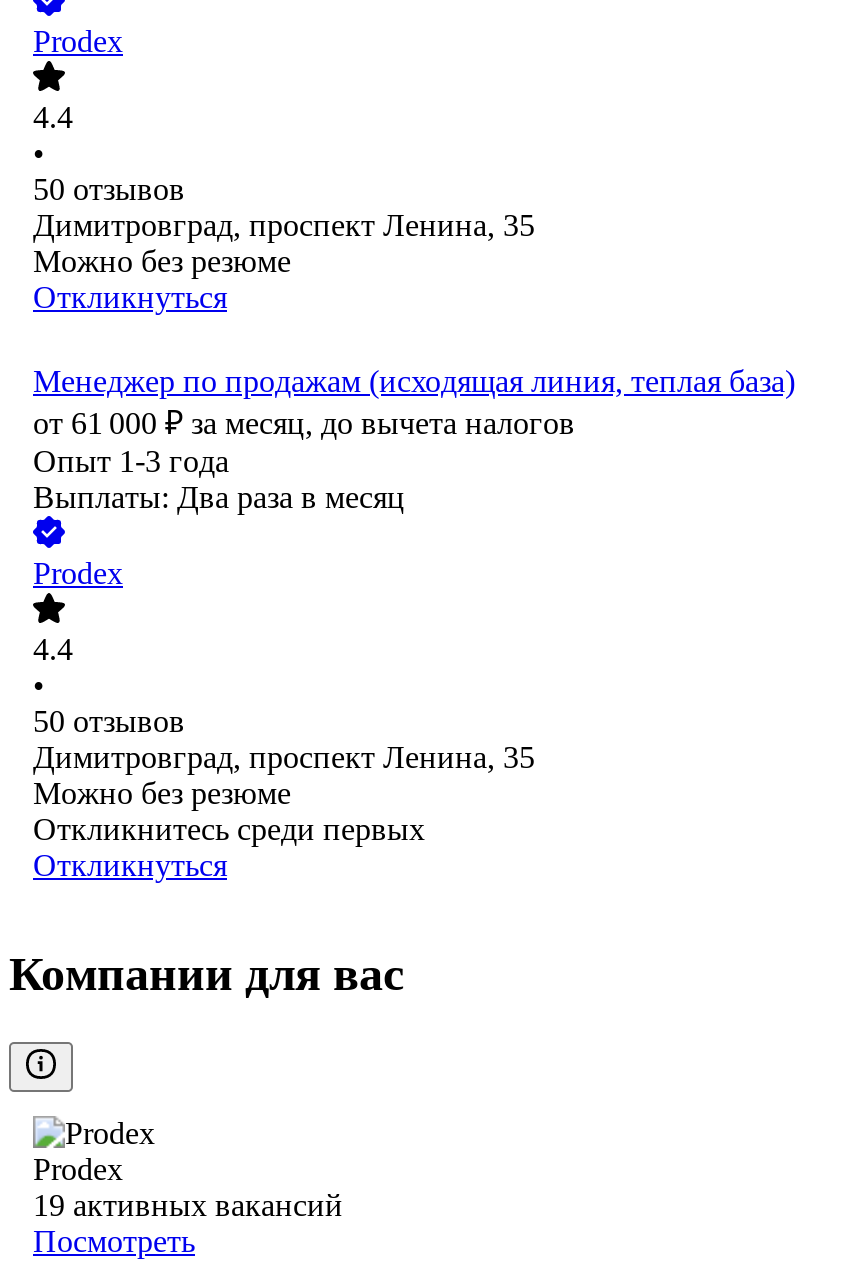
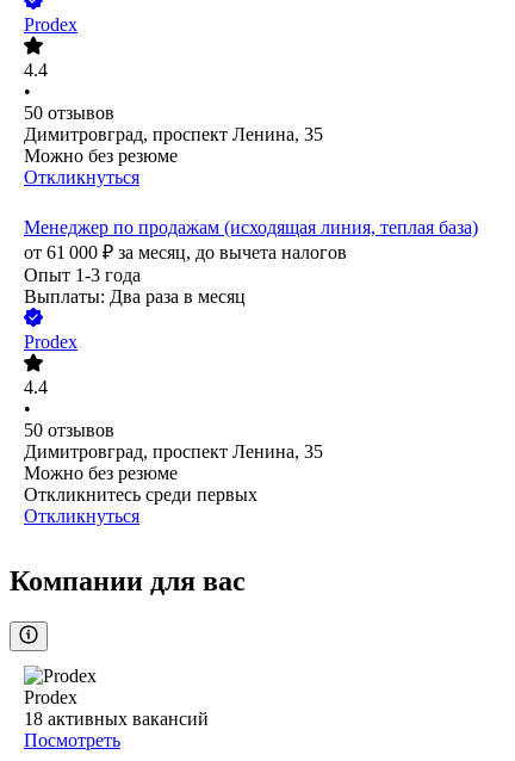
- 19 активных вакансий
+ 18 активных вакансий
